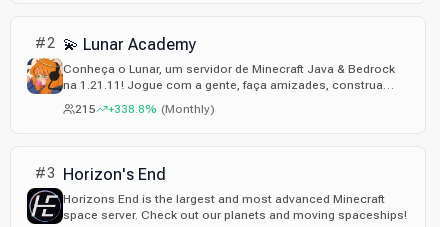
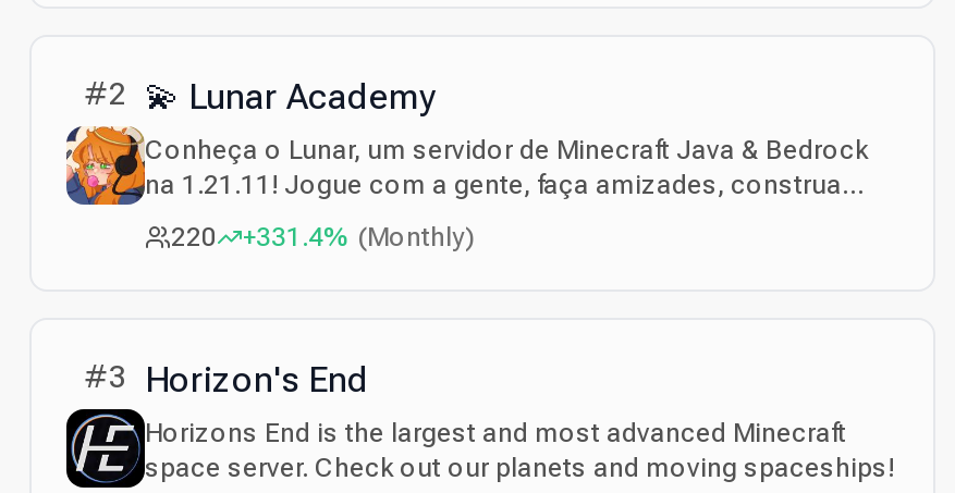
- 215
+ 220

- +338.8% (Monthly)
+ +331.4% (Monthly)
